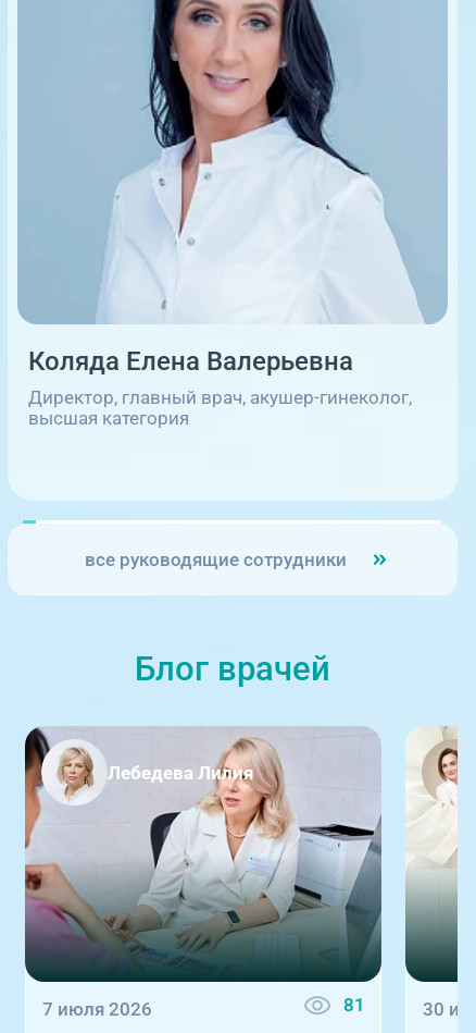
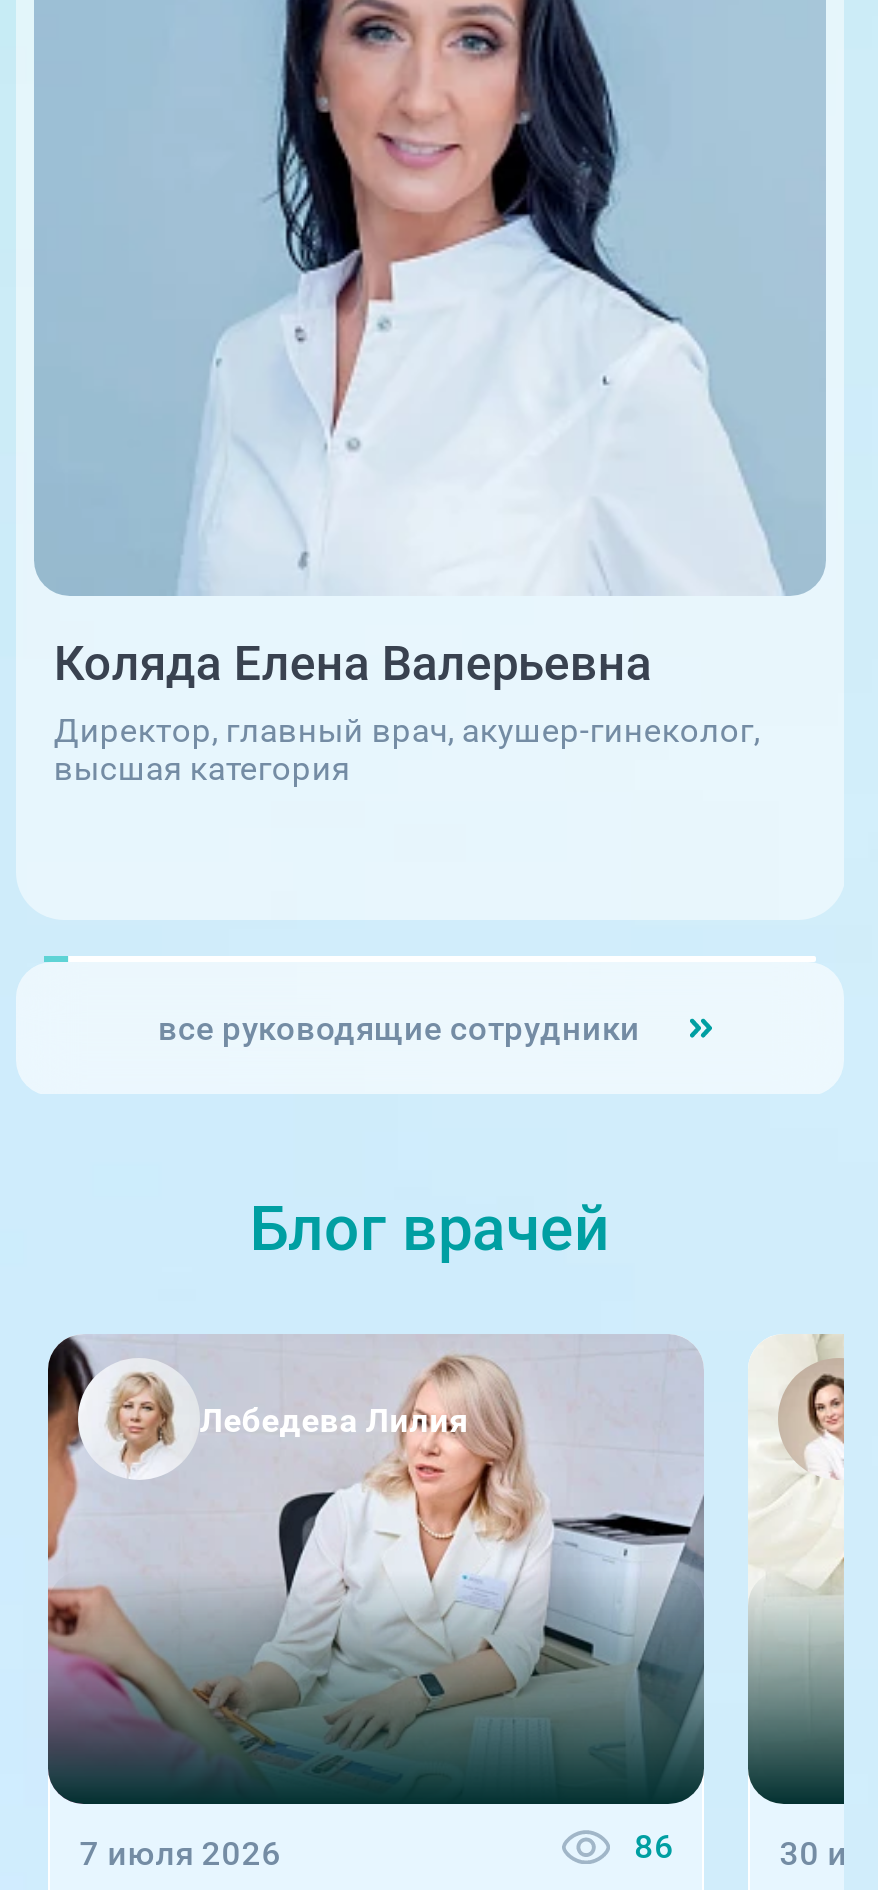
- 81
+ 86
